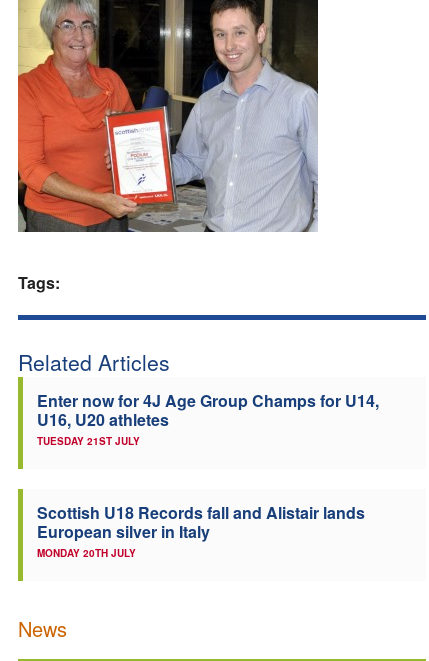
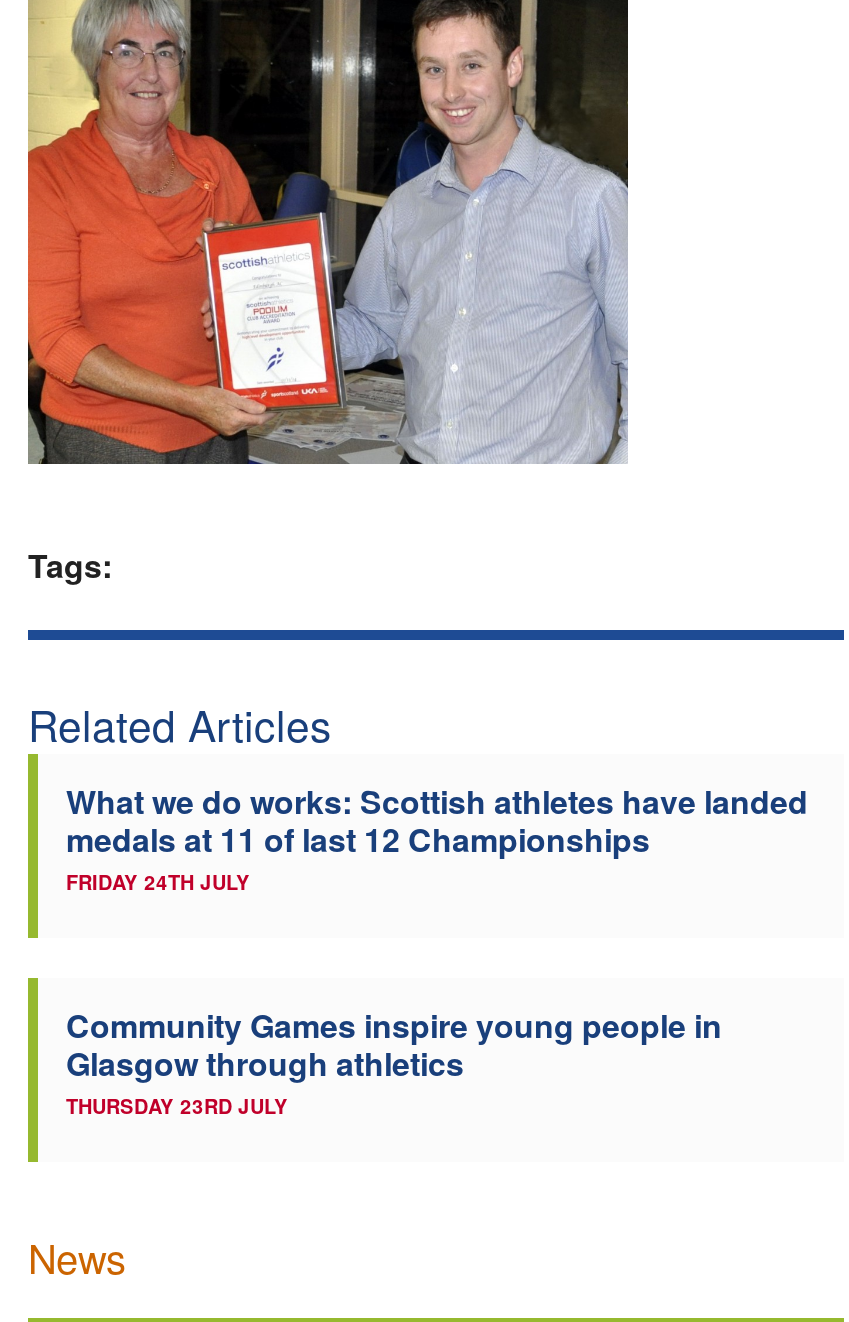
- Enter now for 4J Age Group Champs for U14,
- U16, U20 athletes
- TUESDAY 21ST JULY
+ What we do works: Scottish athletes have landed
+ medals at 11 of last 12 Championships
+ FRIDAY 24TH JULY

- Scottish U18 Records fall and Alistair lands
- European silver in Italy
- MONDAY 20TH JULY
+ Community Games inspire young people in
+ Glasgow through athletics
+ THURSDAY 23RD JULY
